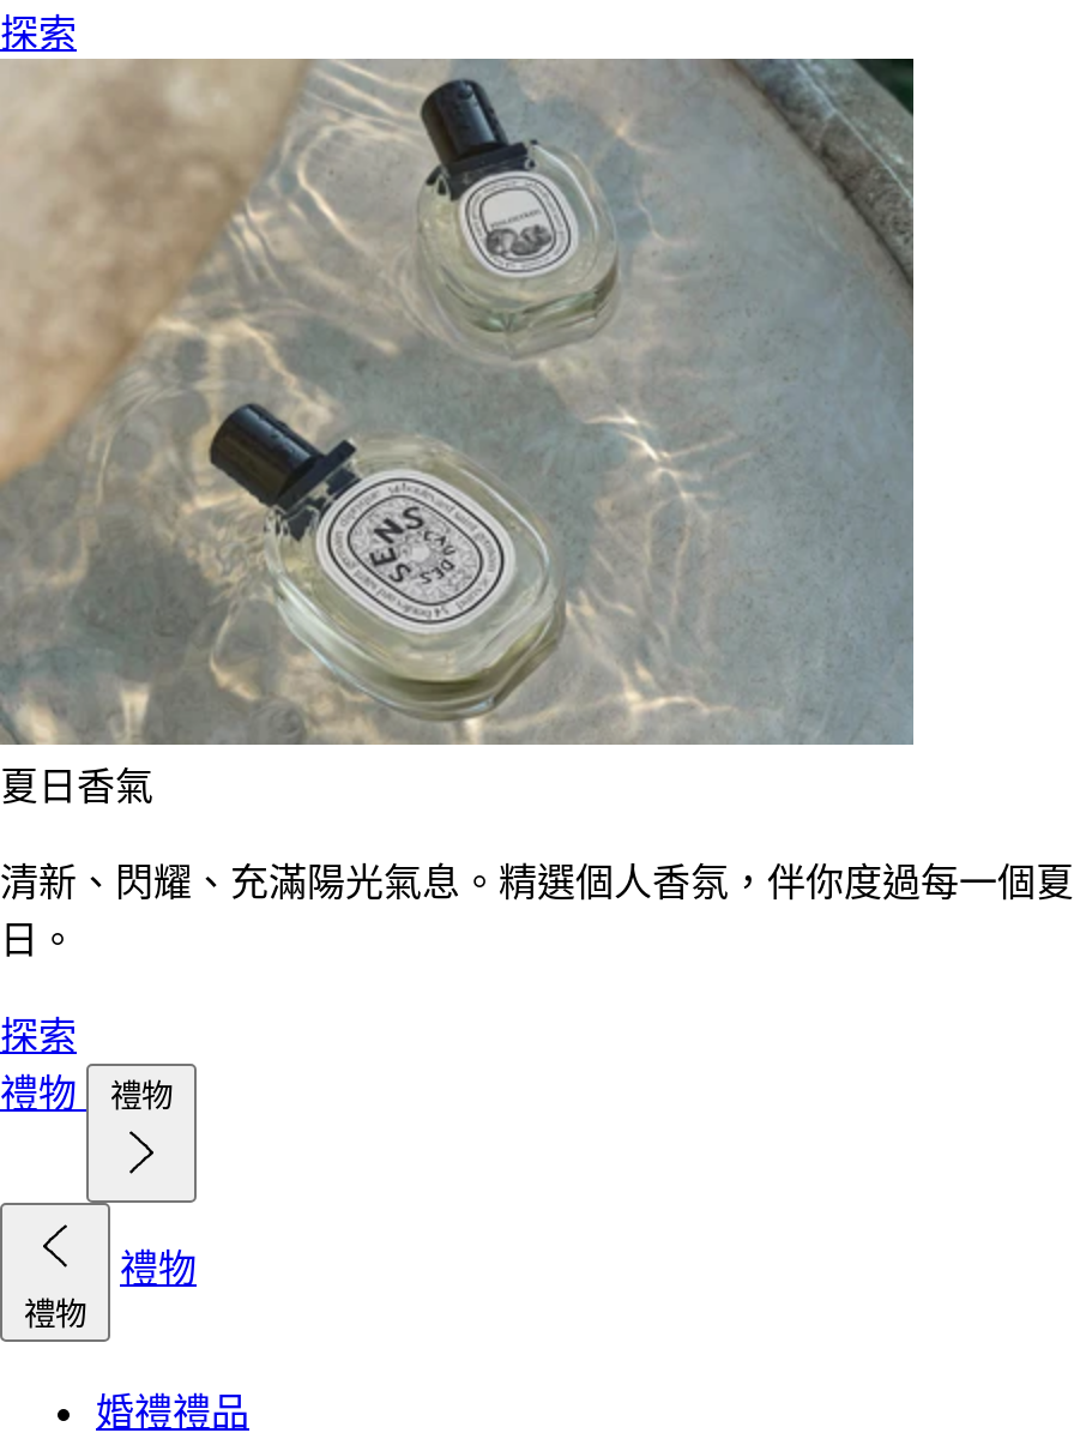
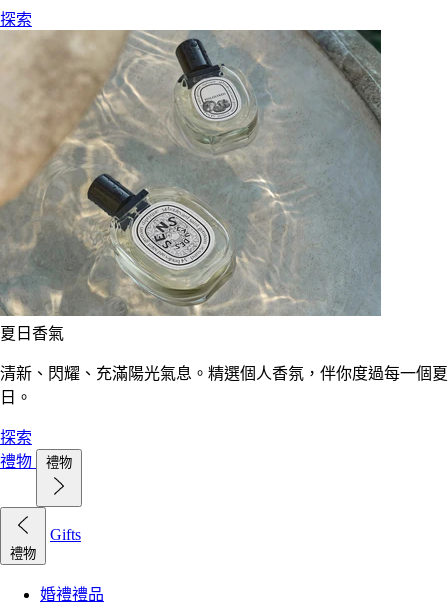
- 禮物
+ Gifts
